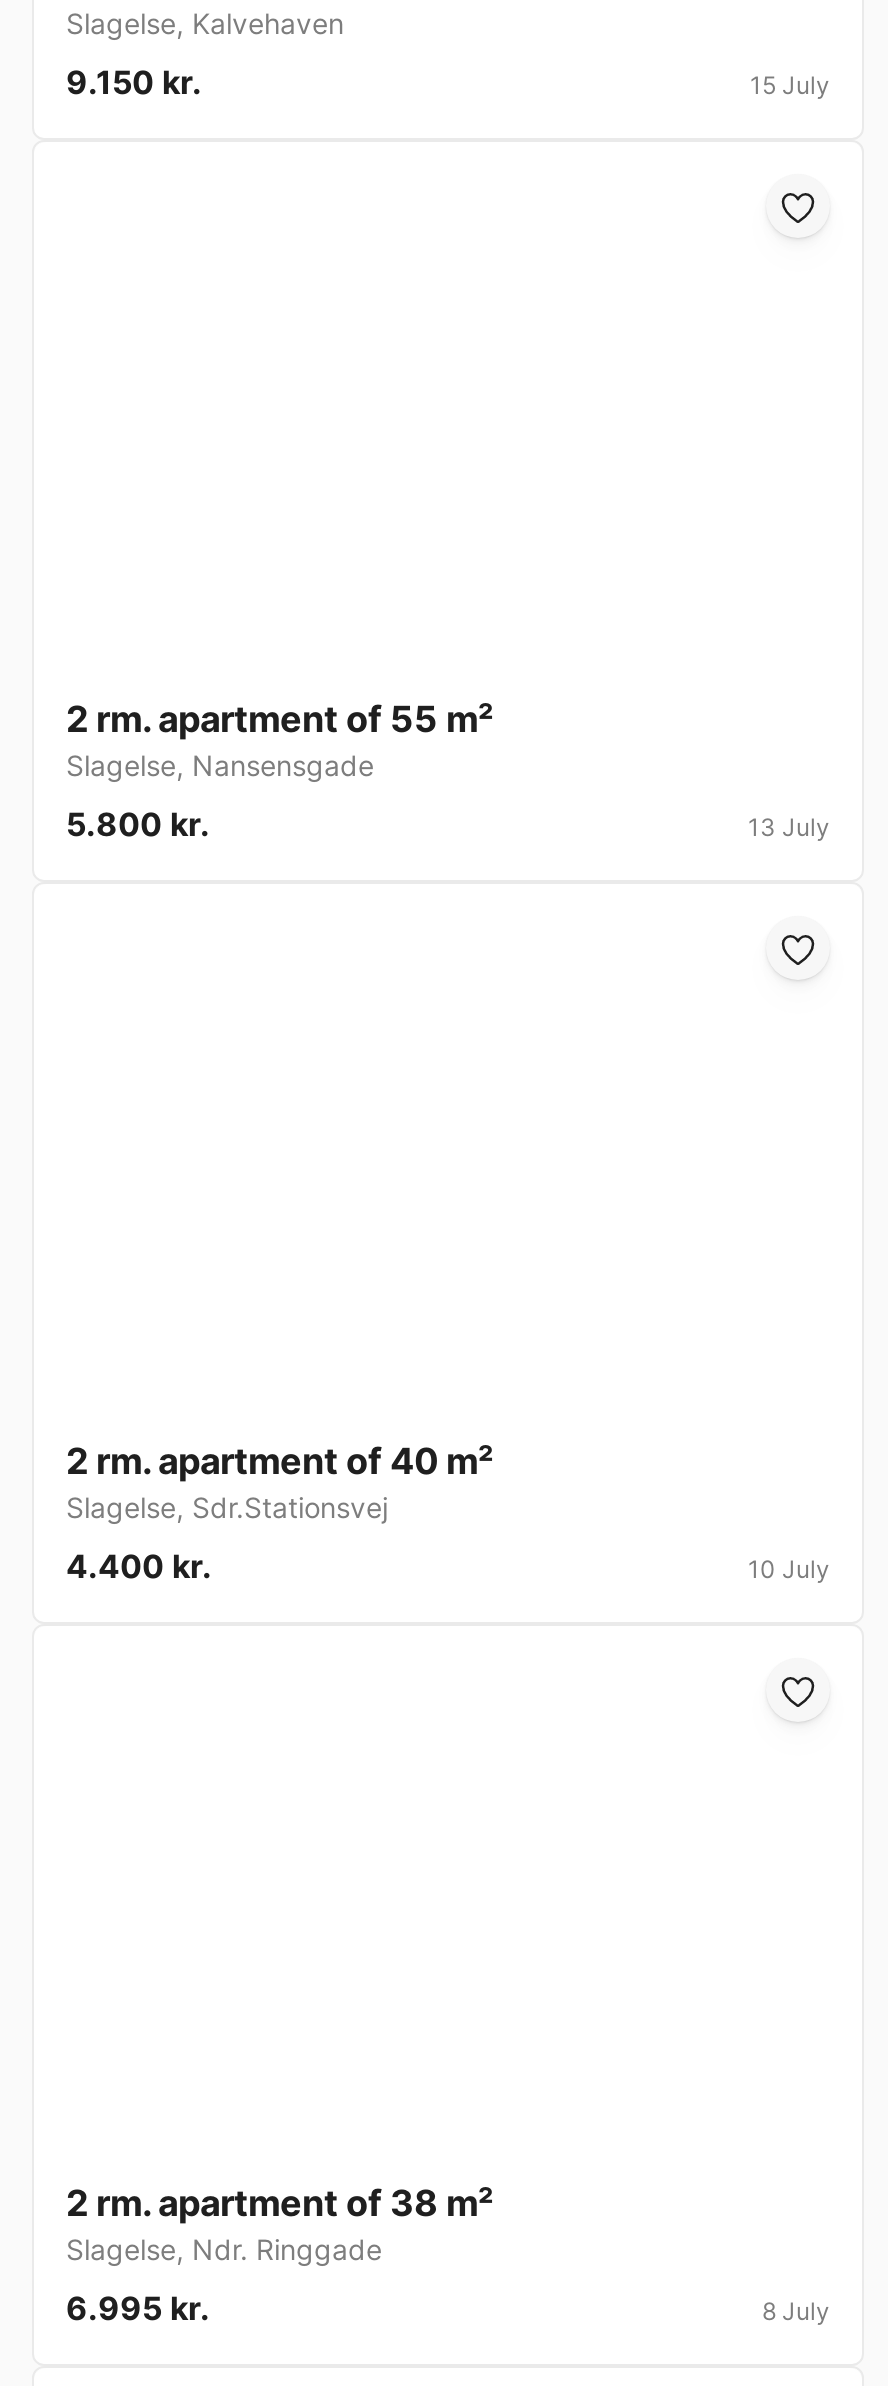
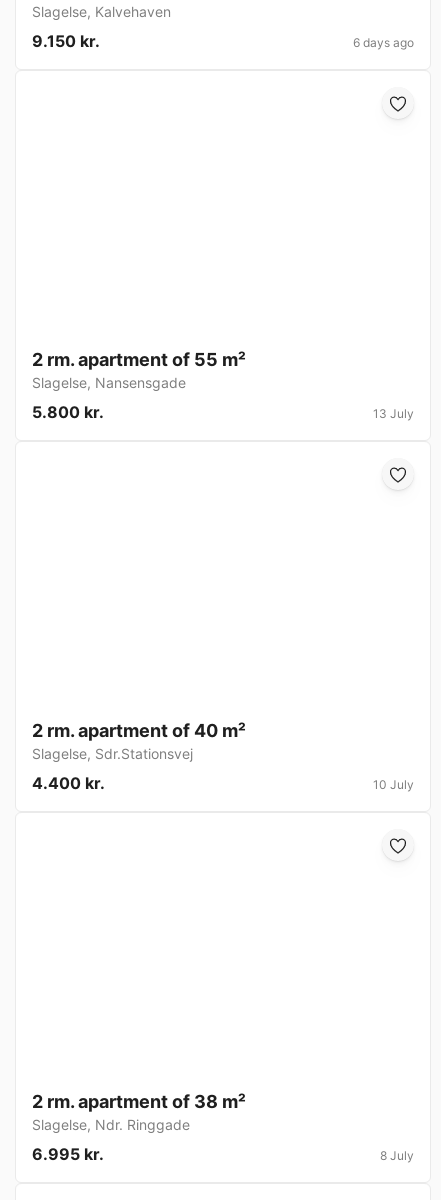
- 15 July
+ 6 days ago
